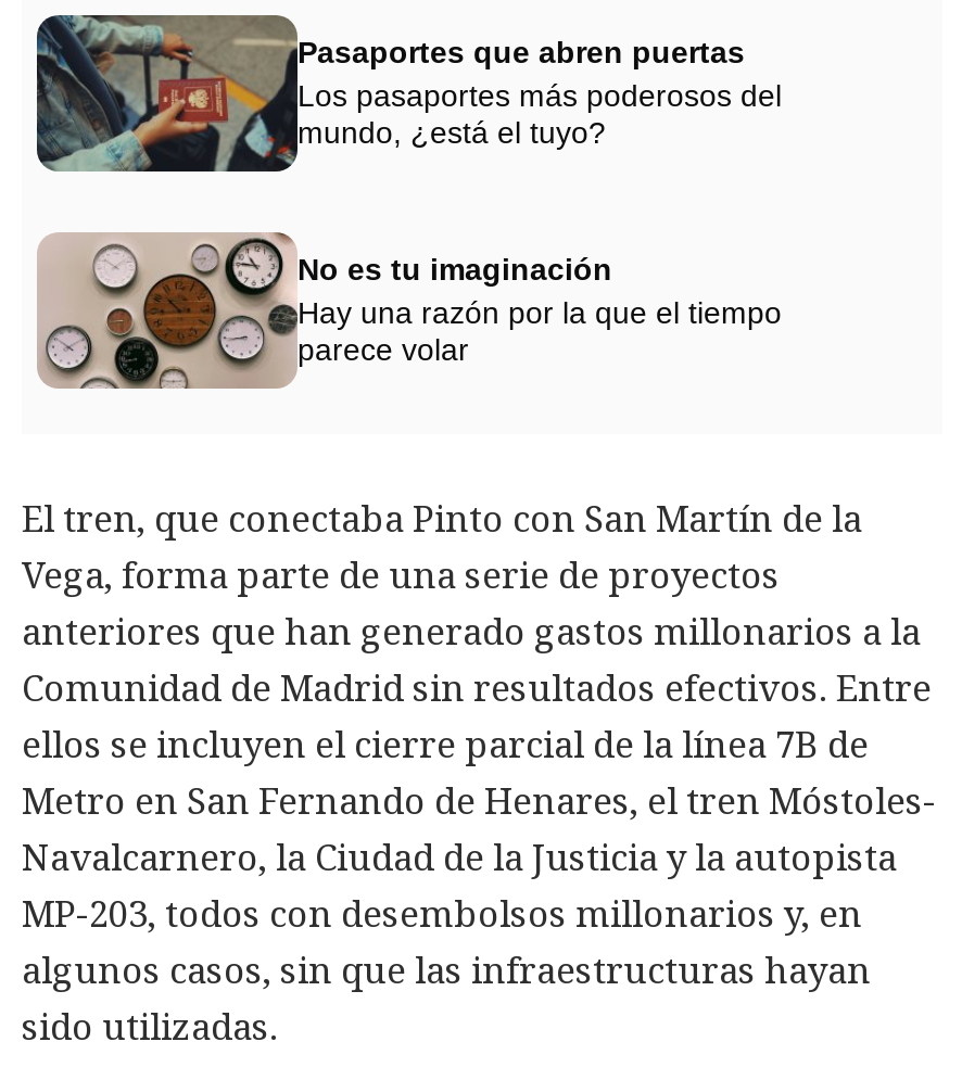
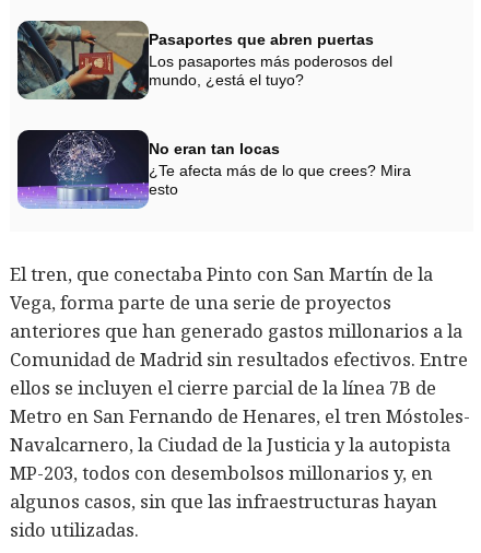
- [image]
- No es tu imaginación
- Hay una razón por la que el tiempo
- parece volar
+ [image]
+ No eran tan locas
+ ¿Te afecta más de lo que crees? Mira
+ esto
